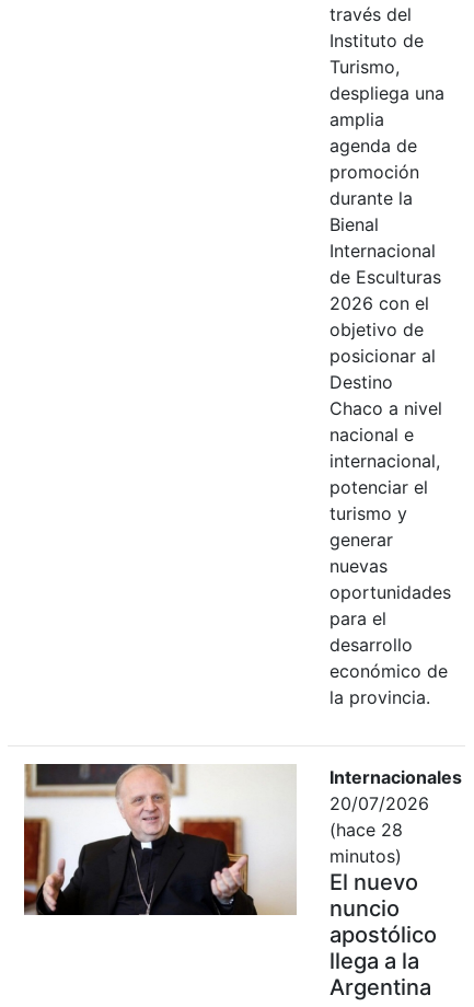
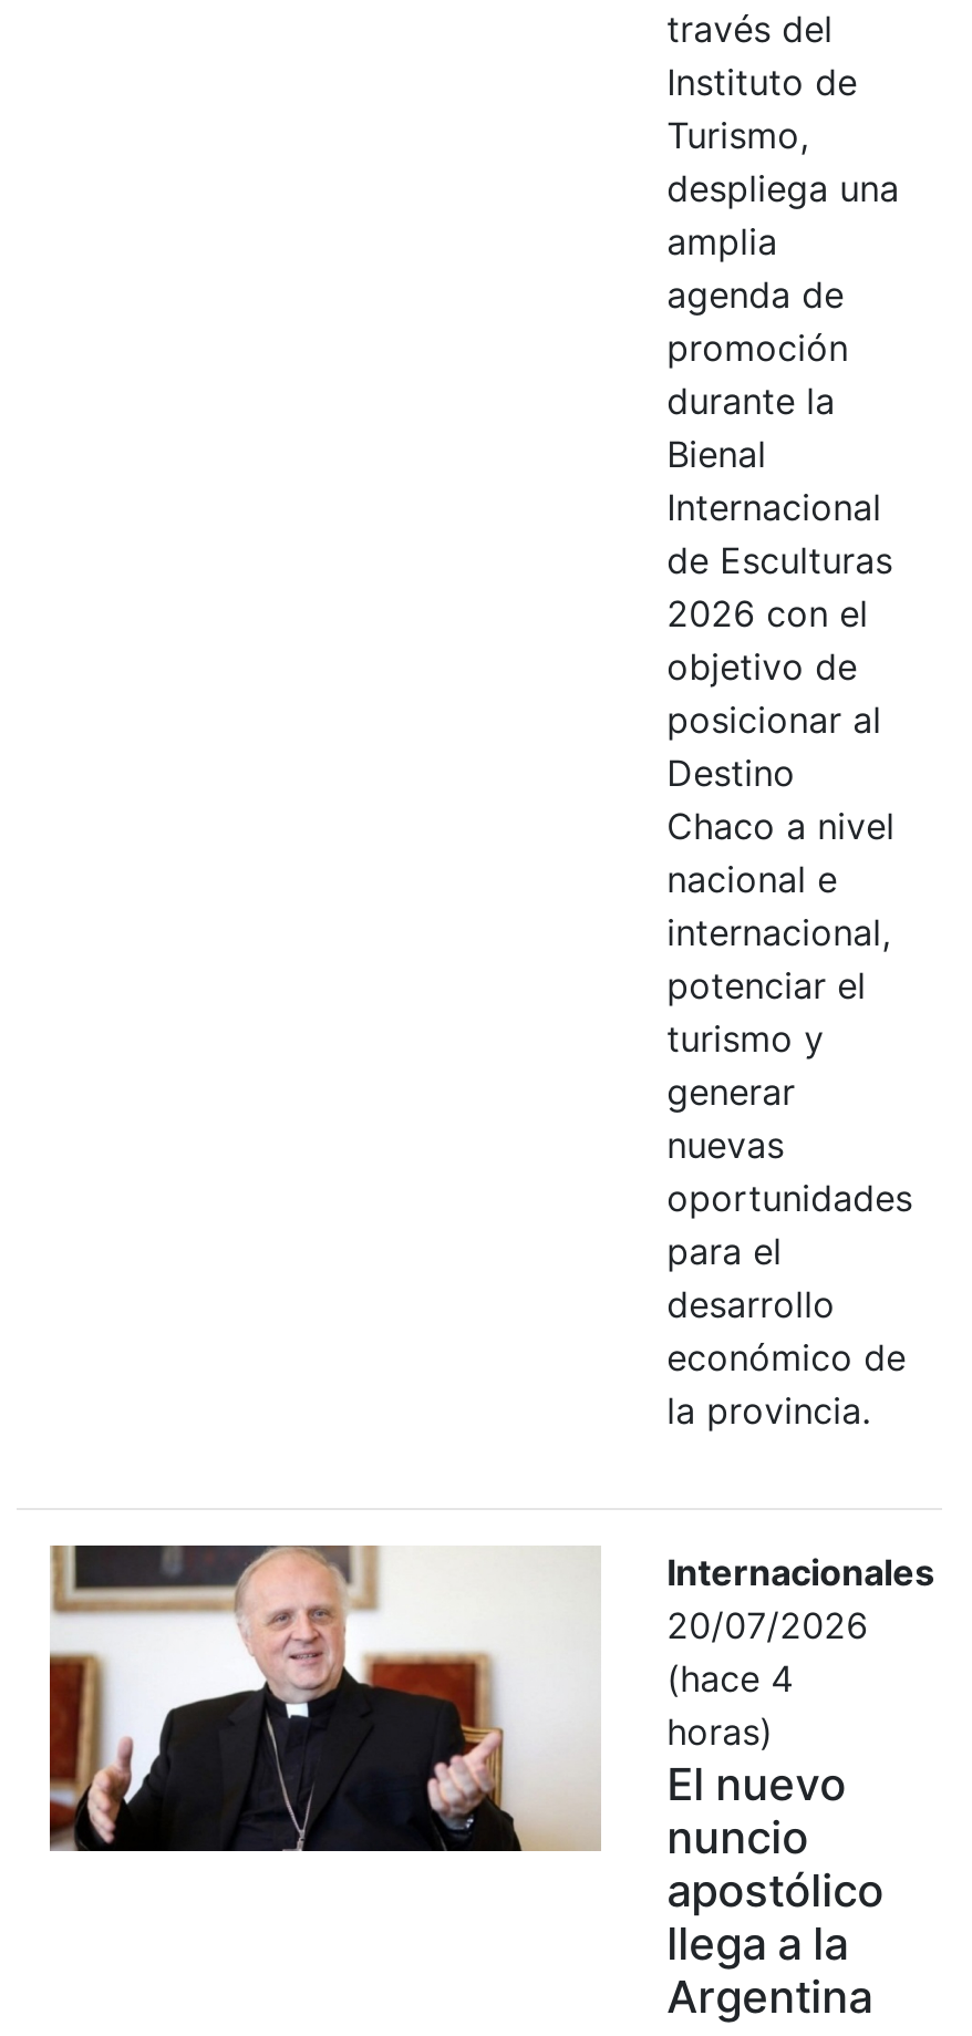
- (hace 28
- minutos)
+ (hace 4
+ horas)
